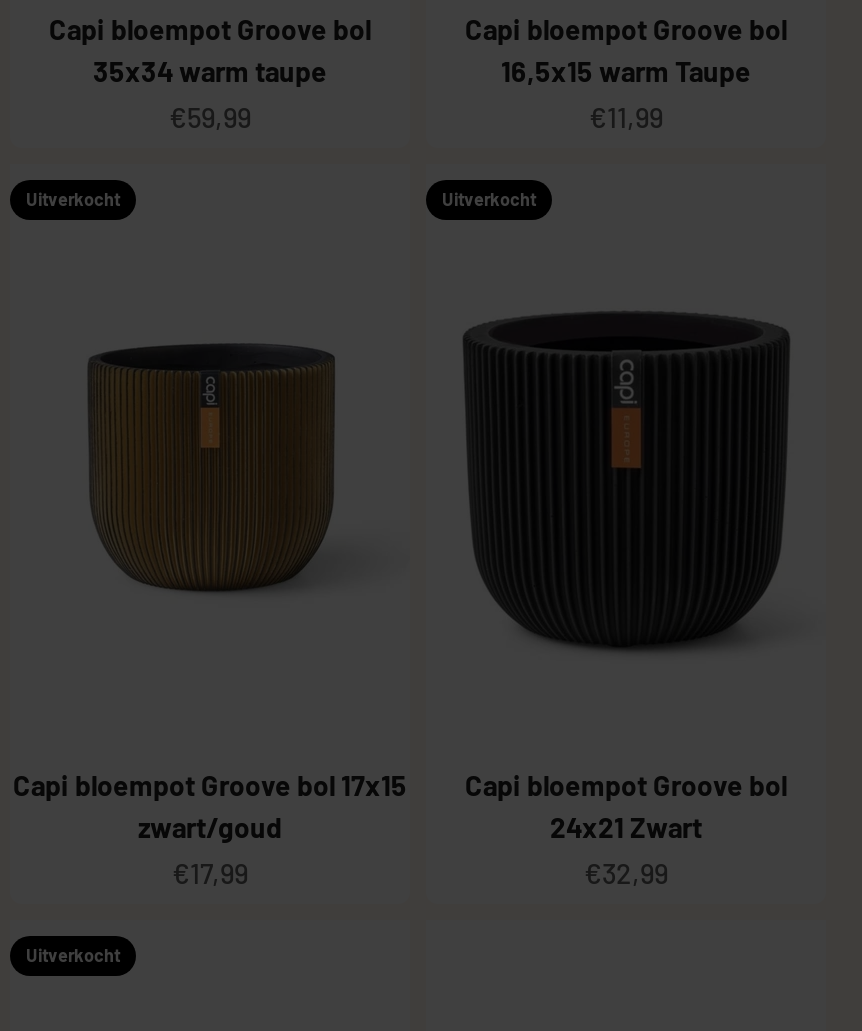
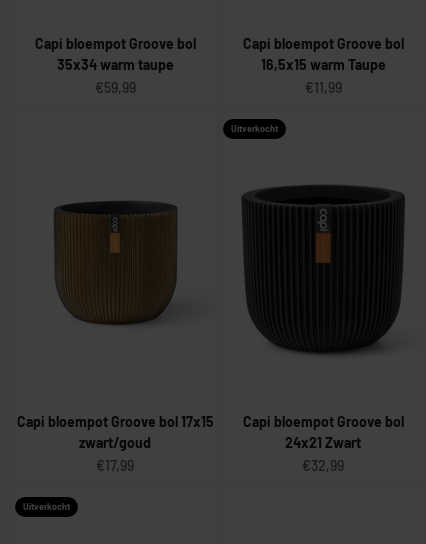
- Uitverkocht
